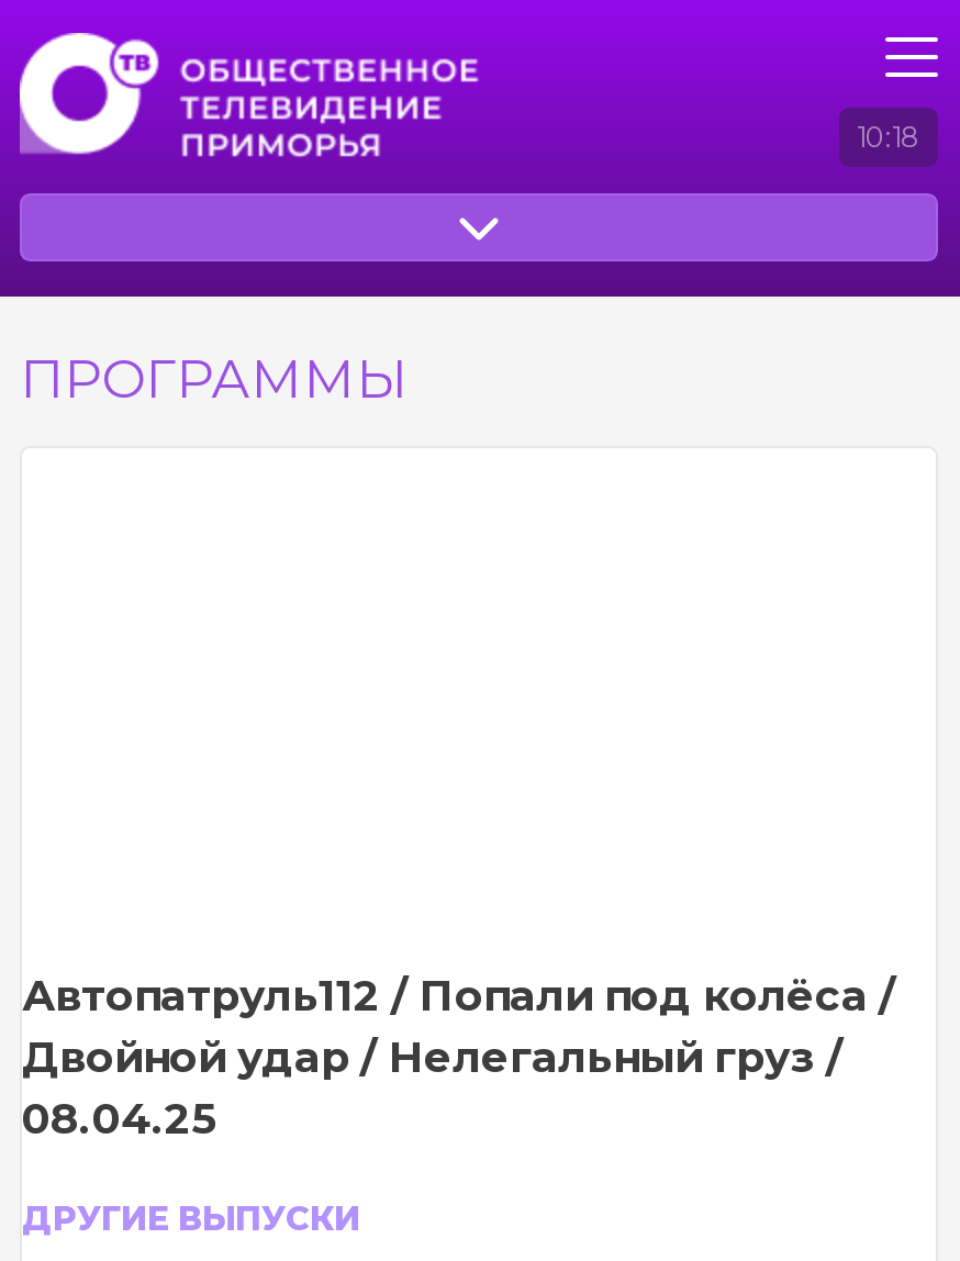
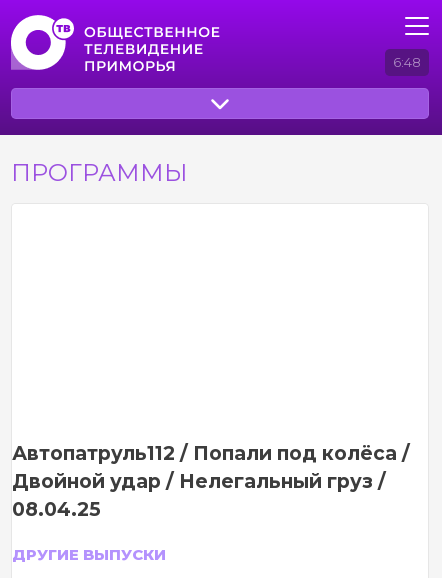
- 10:18
+ 6:48
